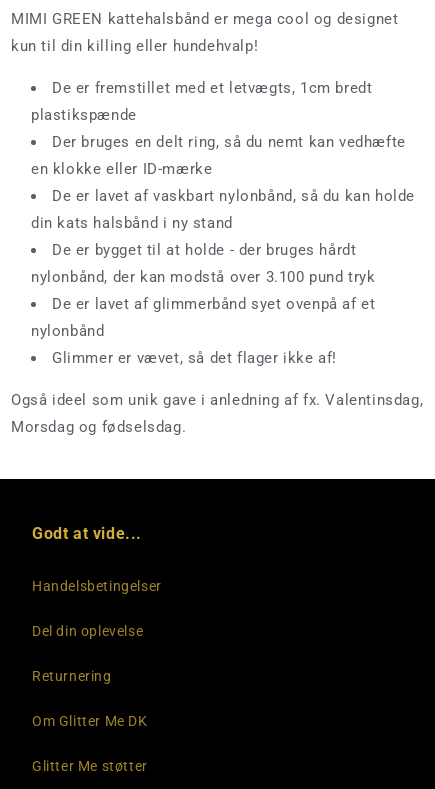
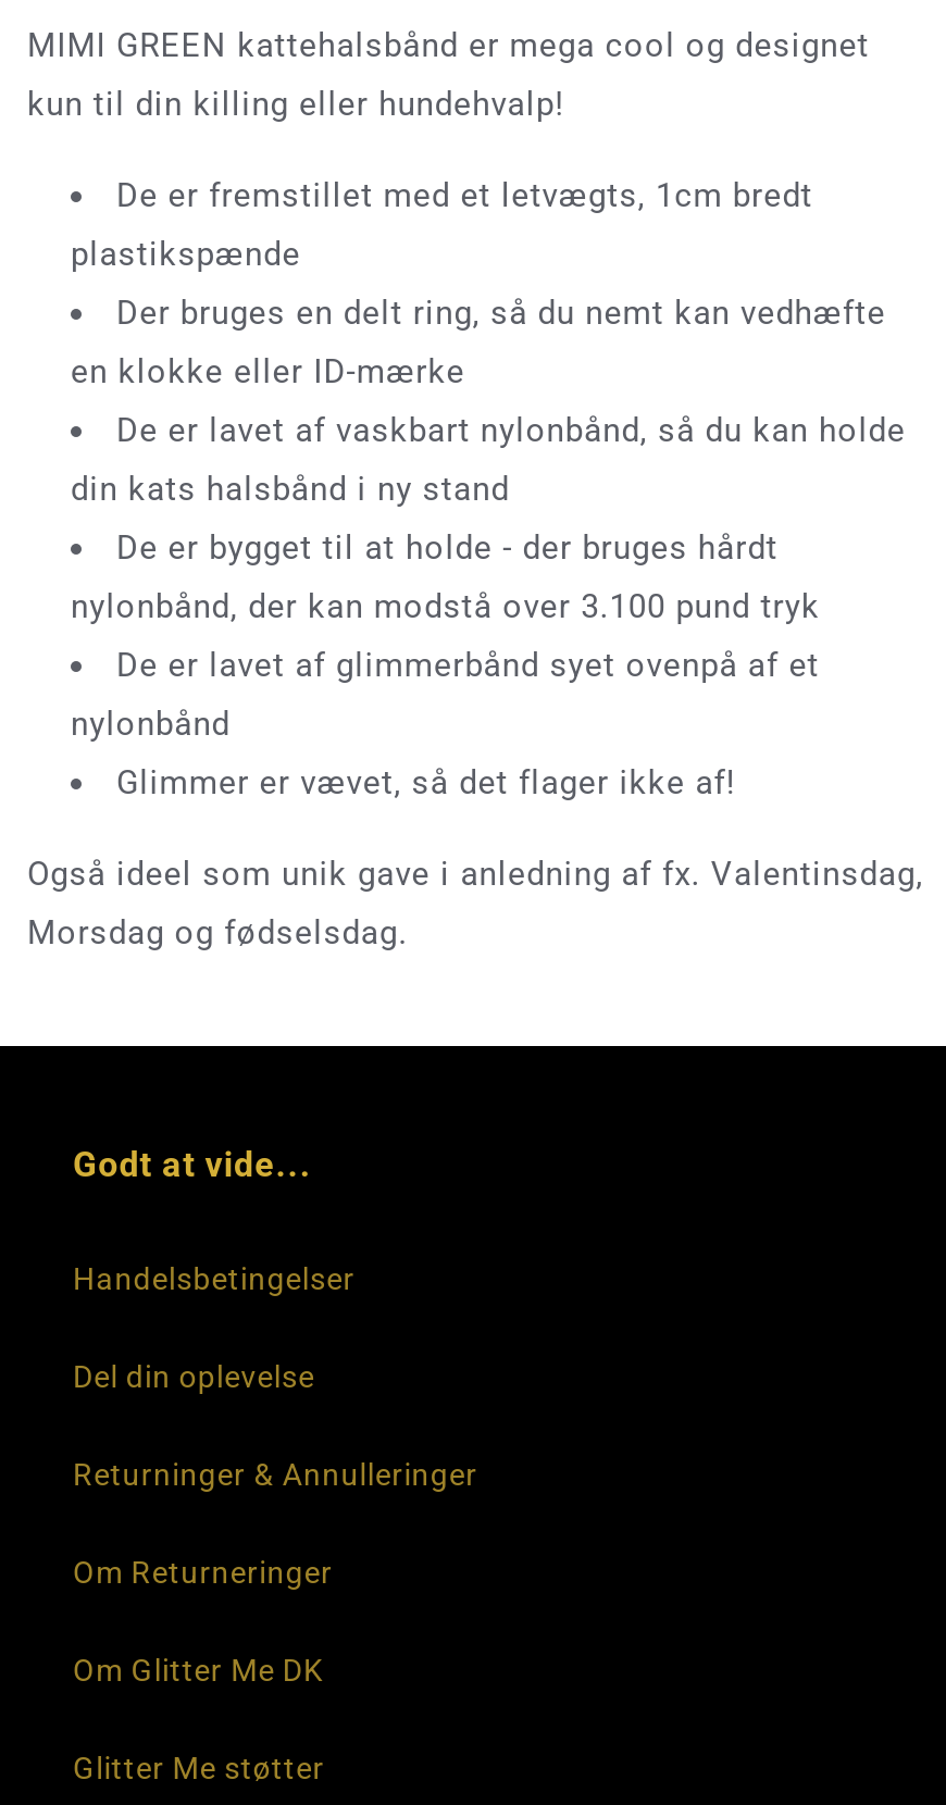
- Returnering
+ Returninger & Annulleringer
+ Om Returneringer
